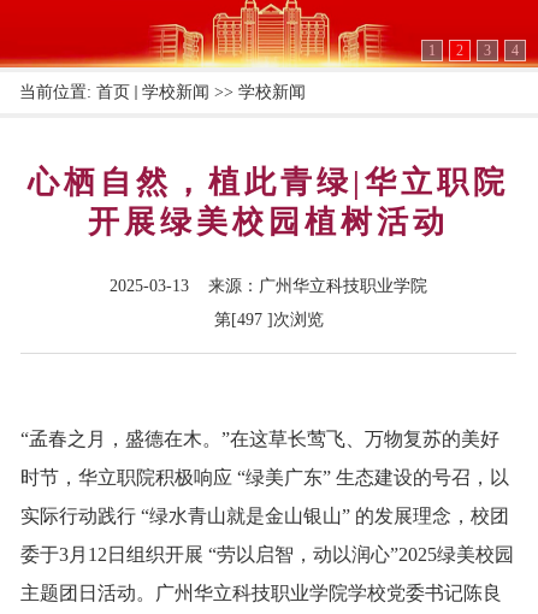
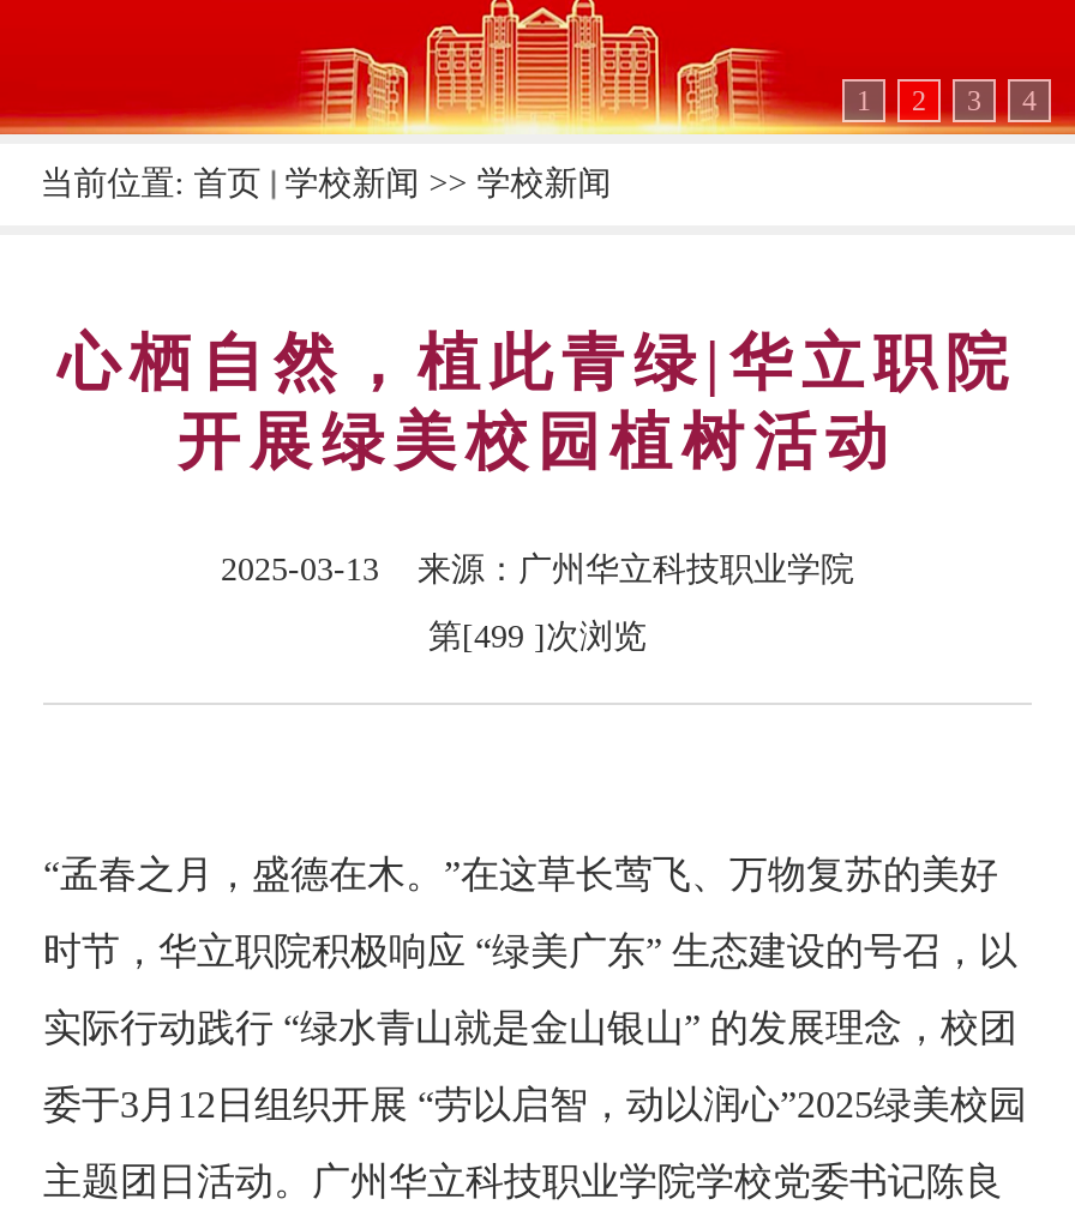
- 第[497]次浏览
+ 第[499]次浏览
